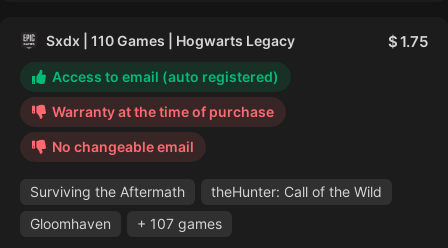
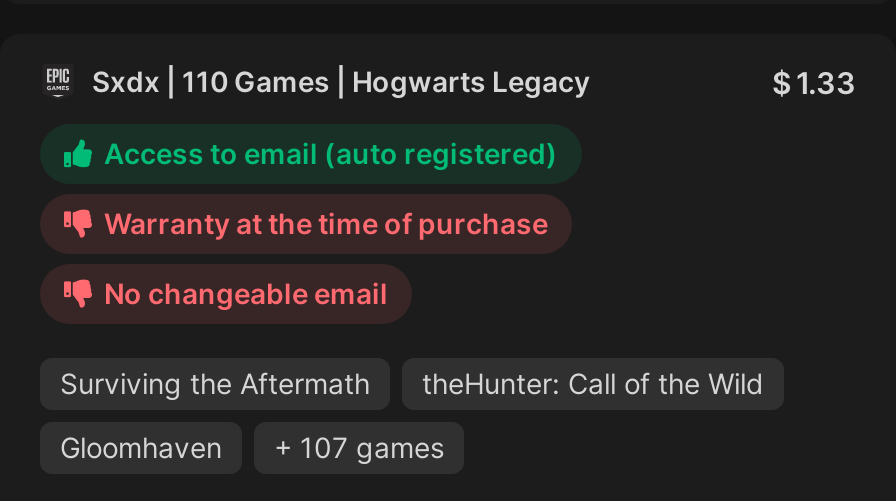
- 1.75
+ 1.33
